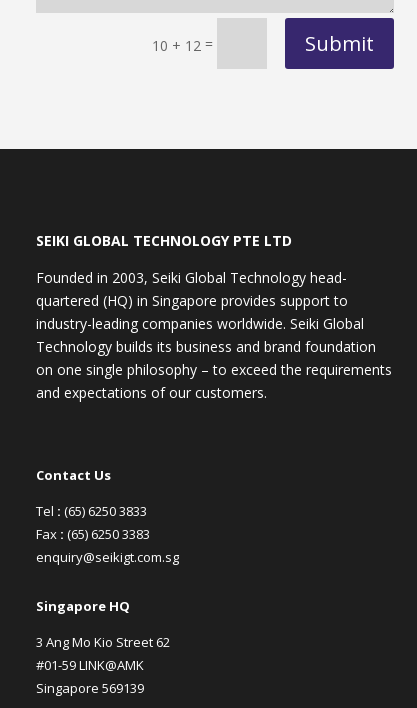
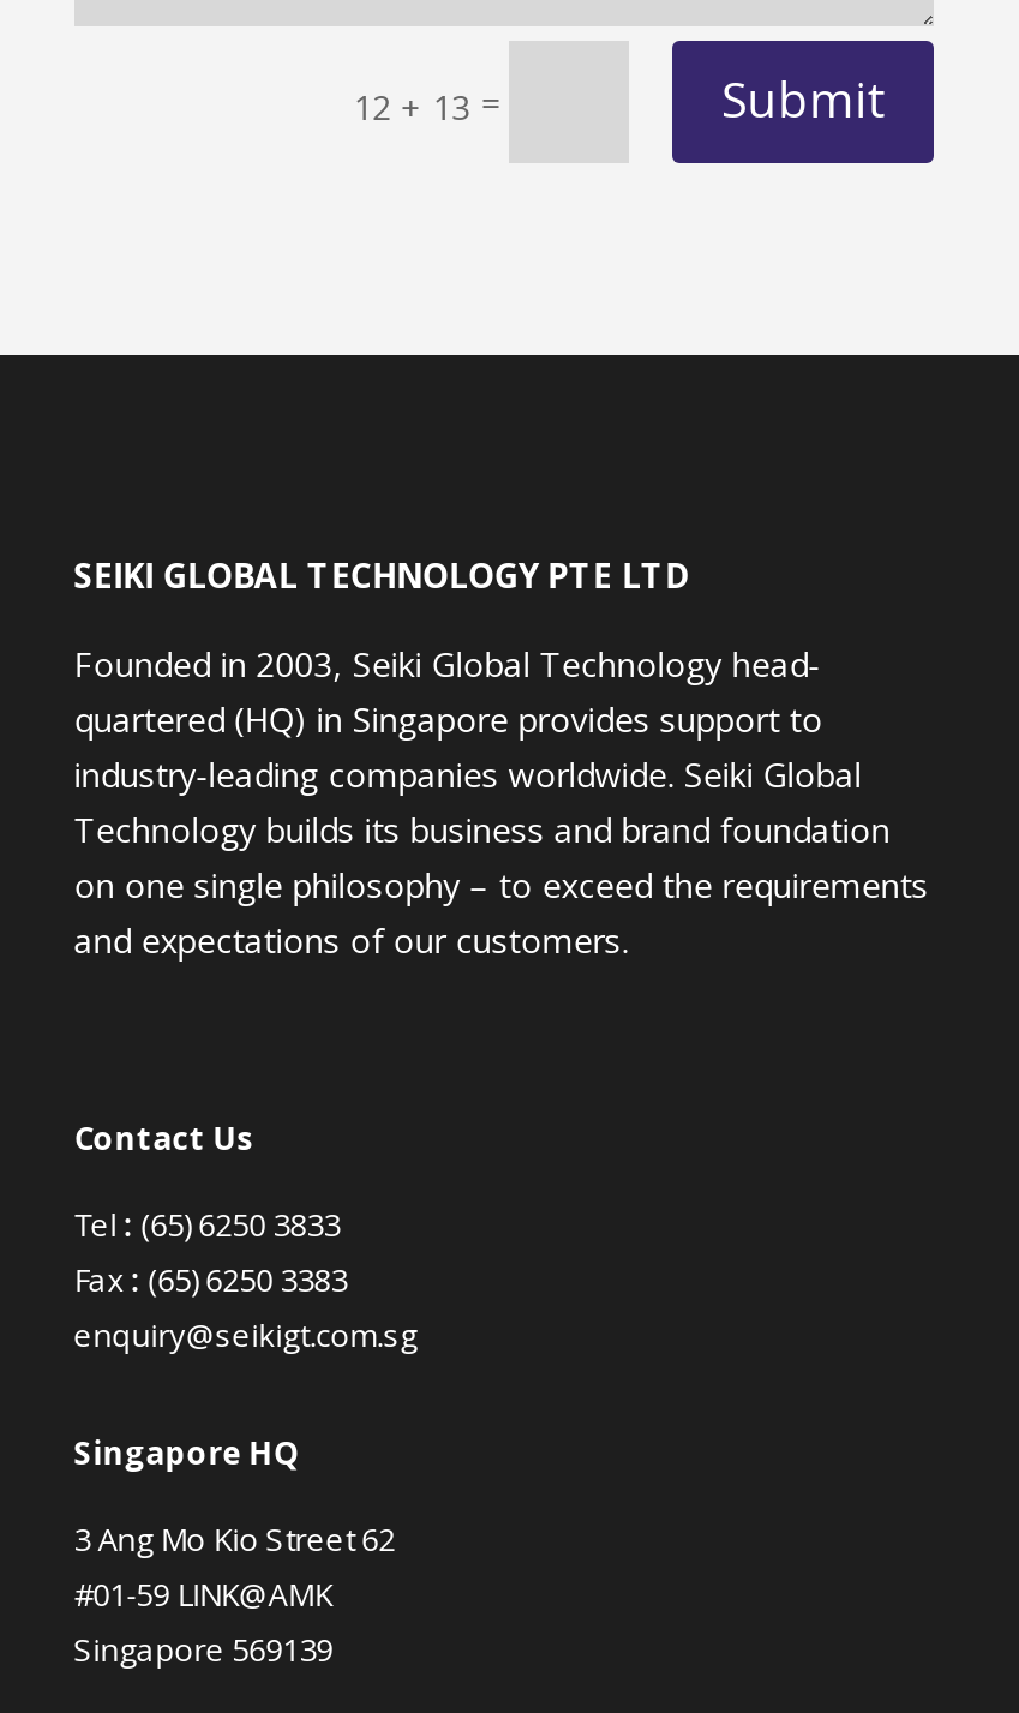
- 10 + 12 =
+ 12 + 13 =
